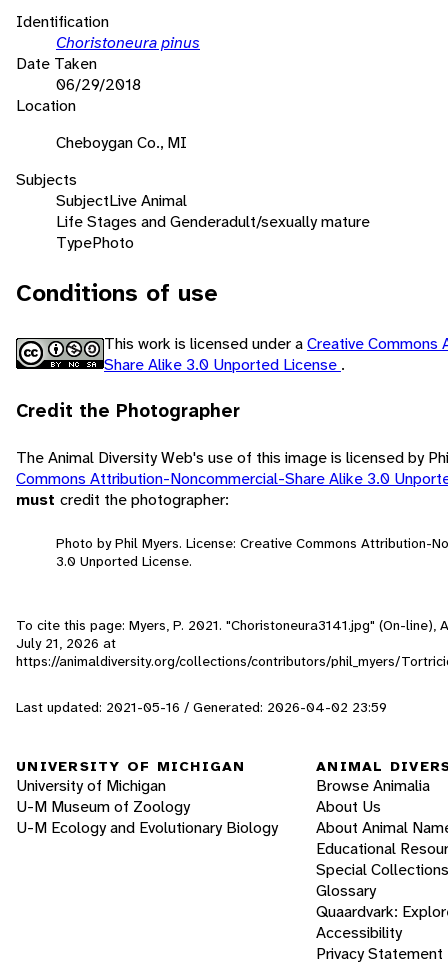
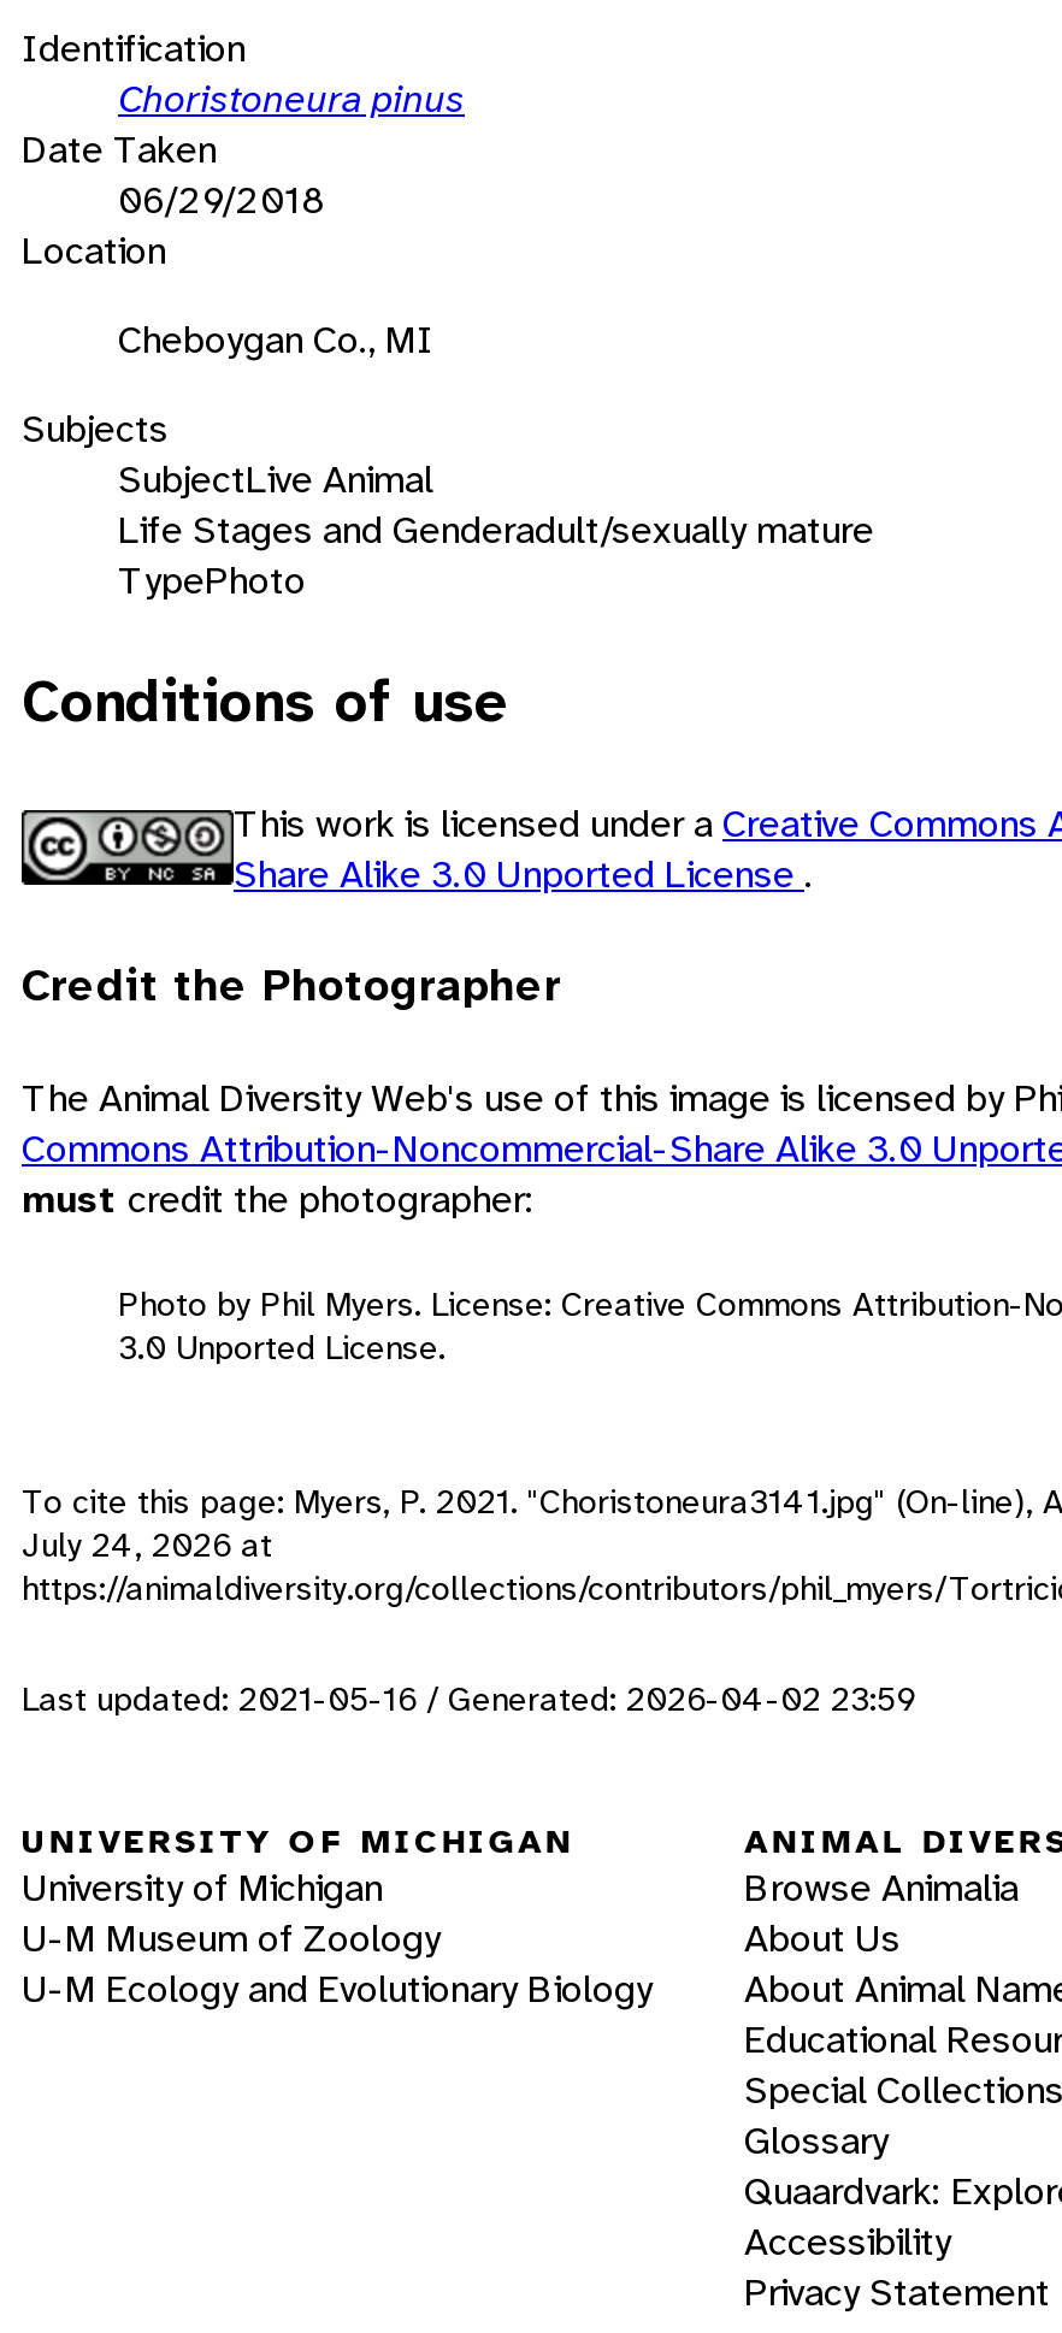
- July 21, 2026 at
+ July 24, 2026 at
